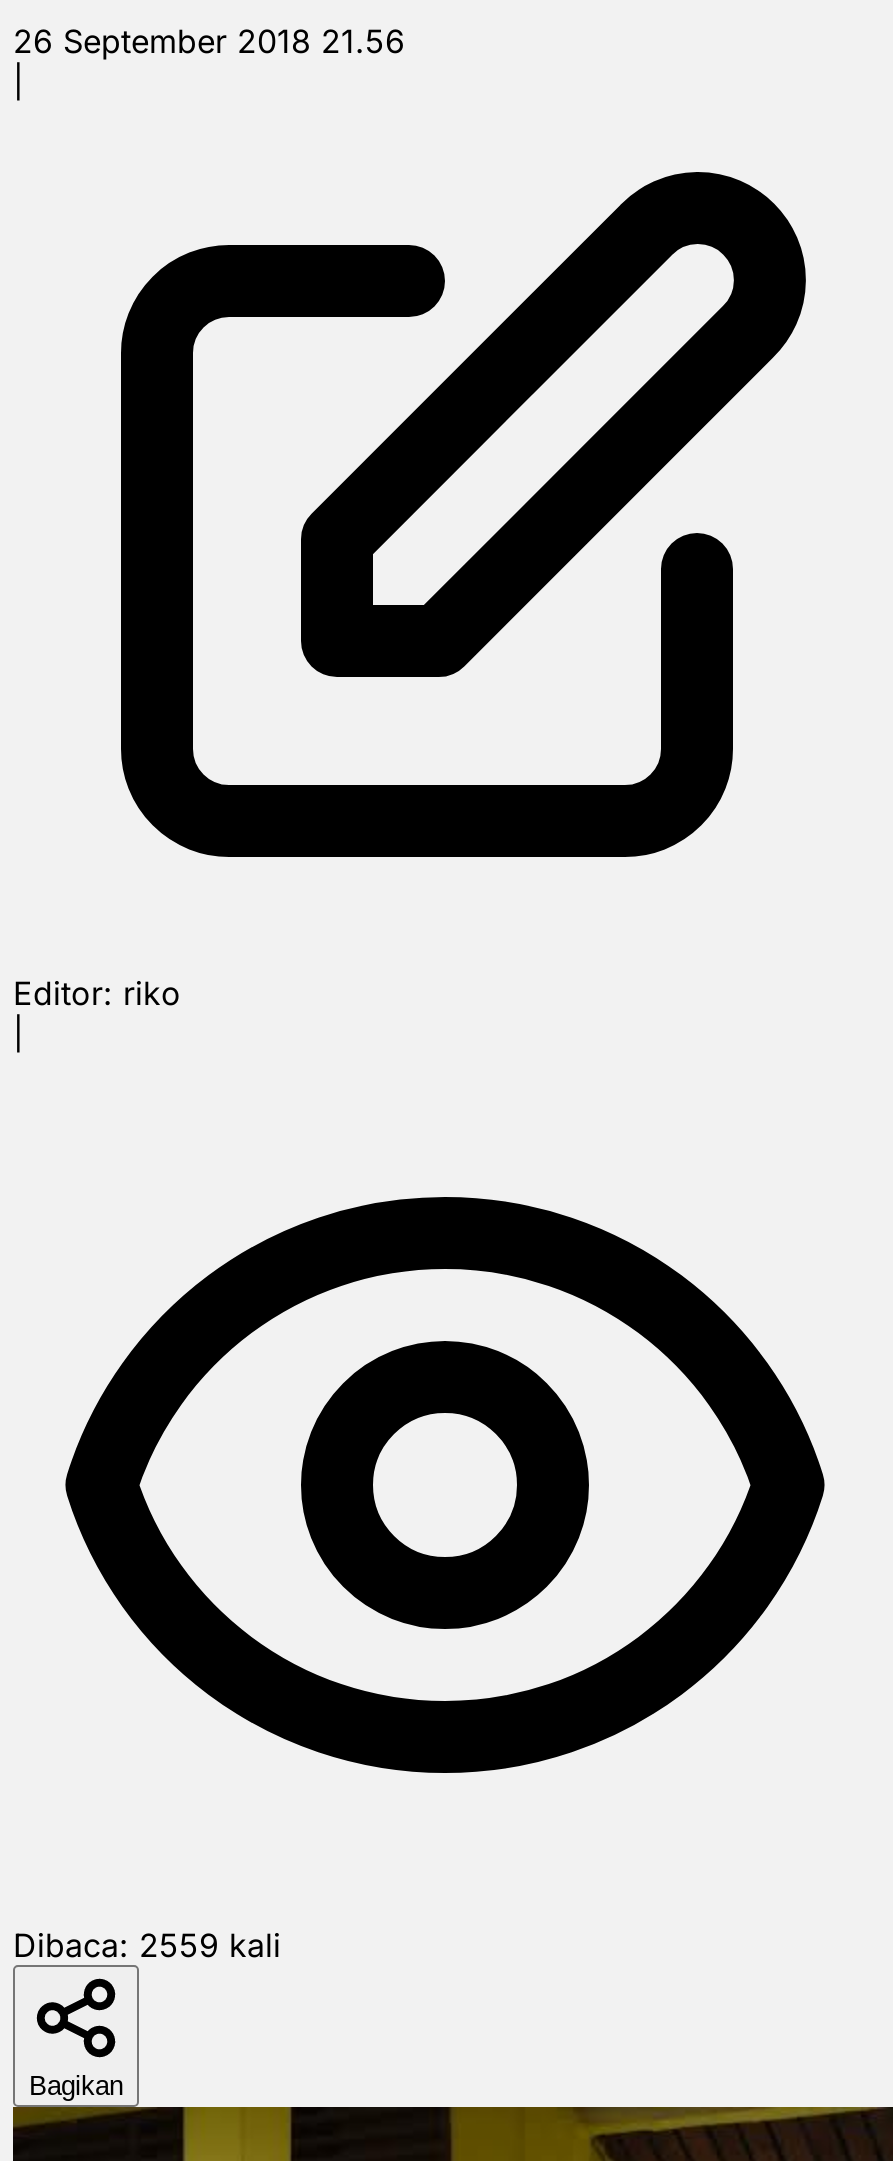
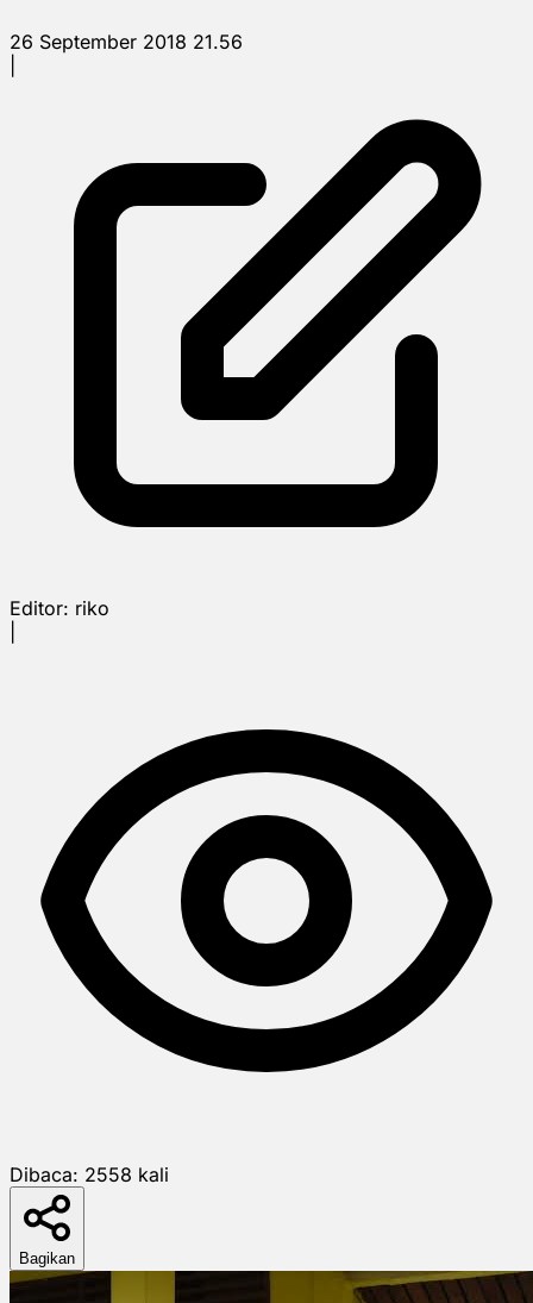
- Dibaca: 2559 kali
+ Dibaca: 2558 kali
